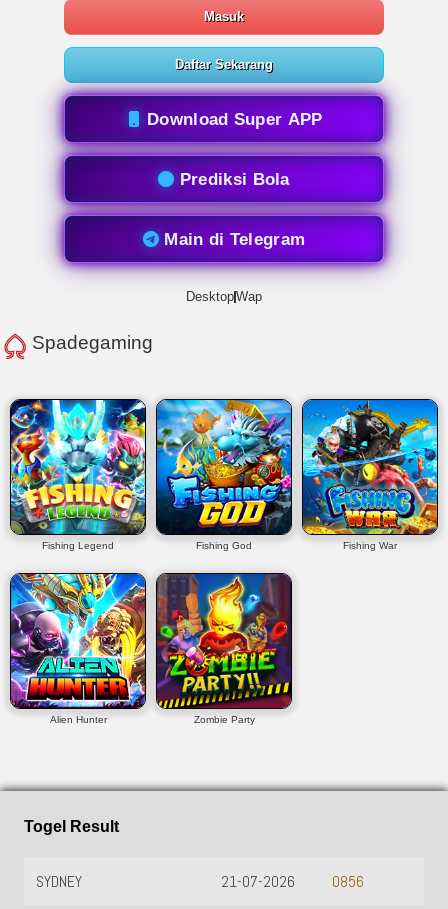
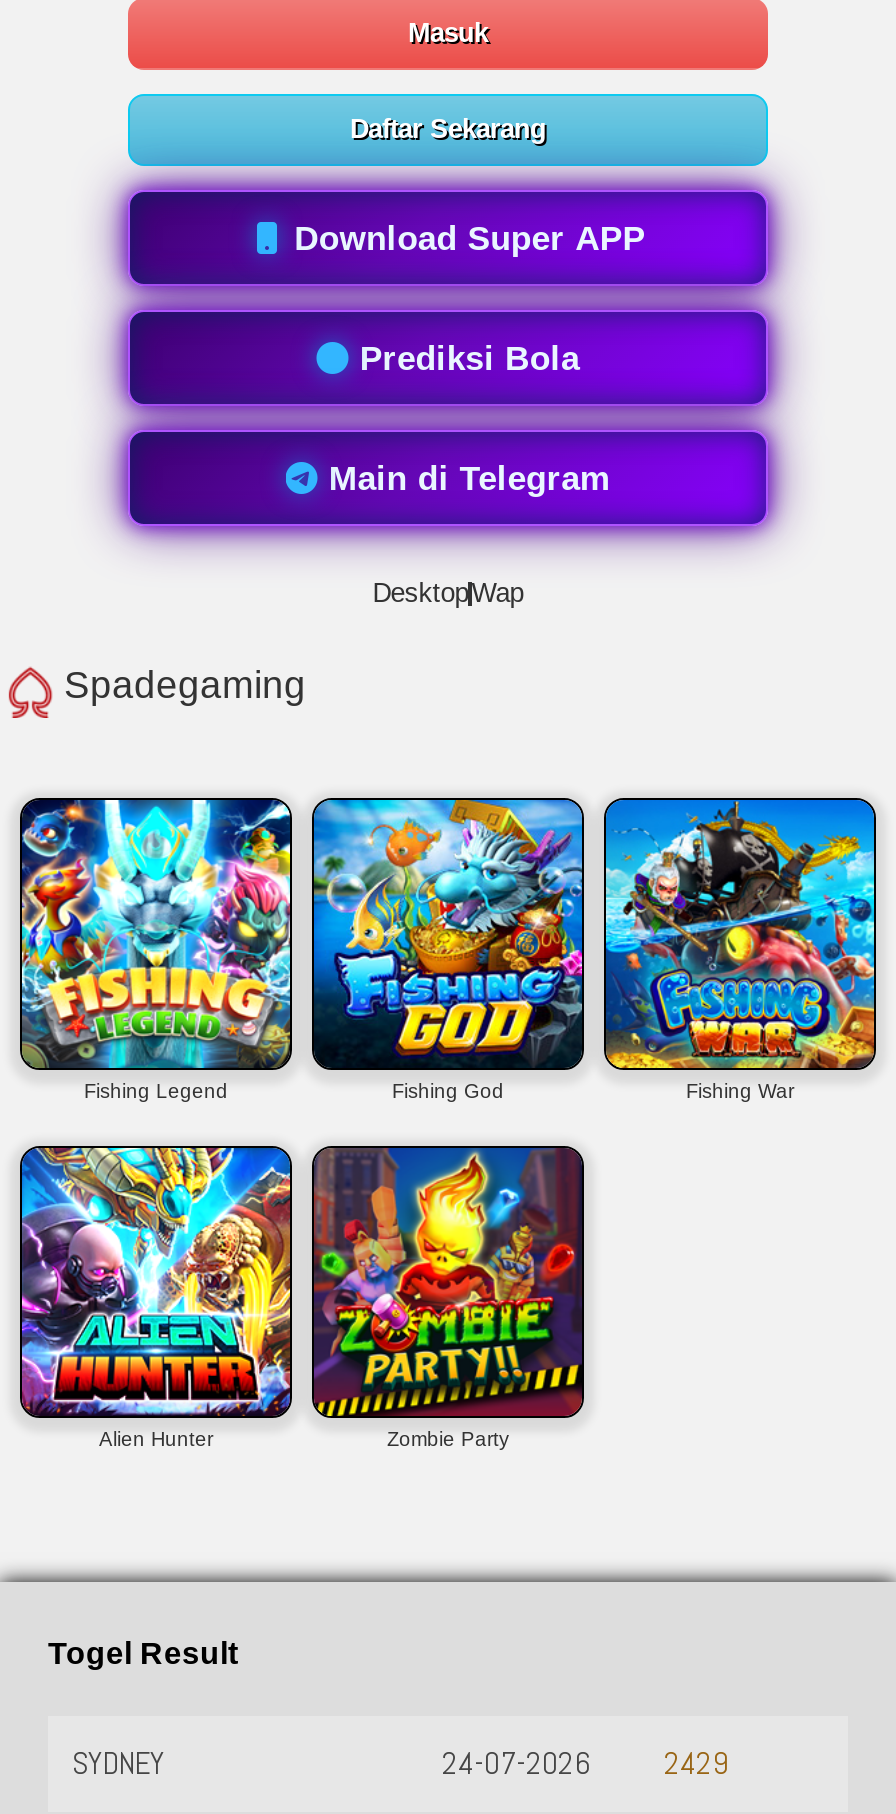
- 21-07-2026
+ 24-07-2026

- 0856
+ 2429
